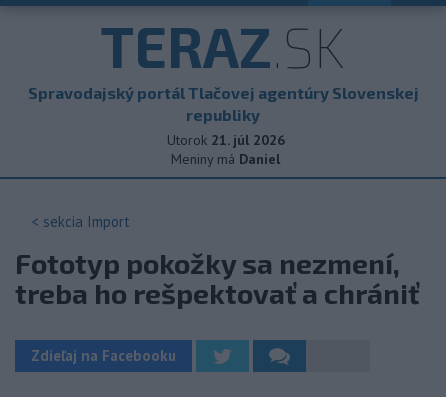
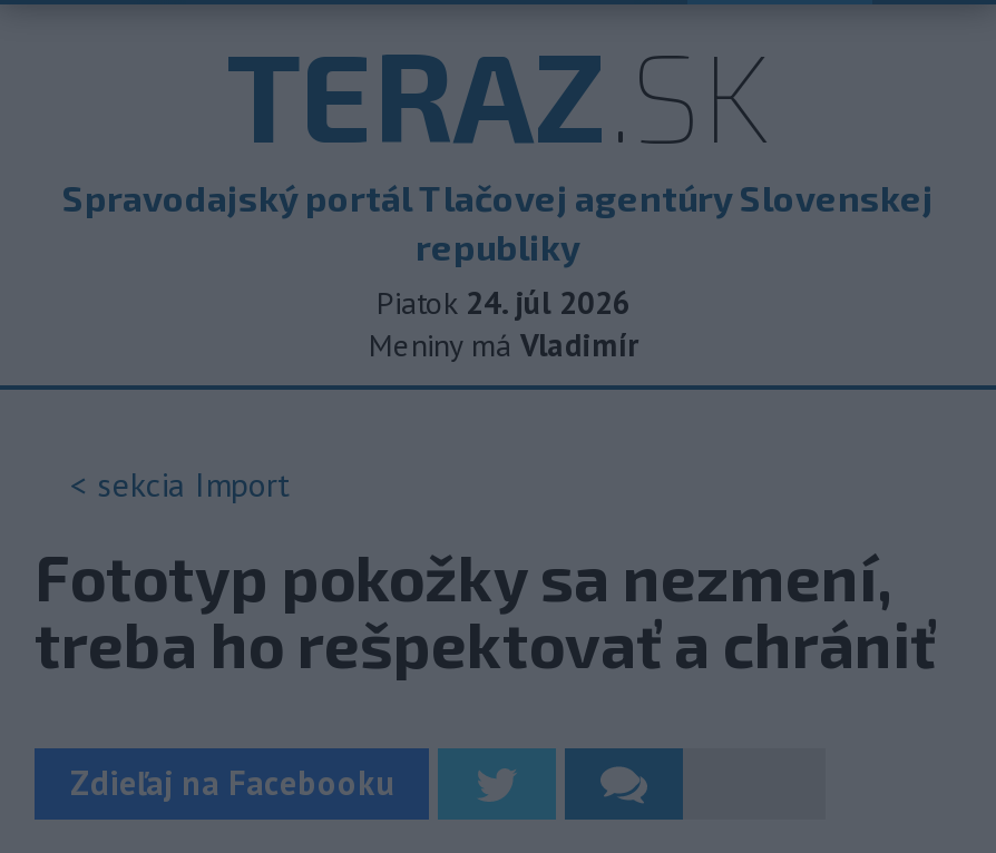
- Utorok 21. júl 2026
+ Piatok 24. júl 2026

- Meniny má Daniel
+ Meniny má Vladimír
